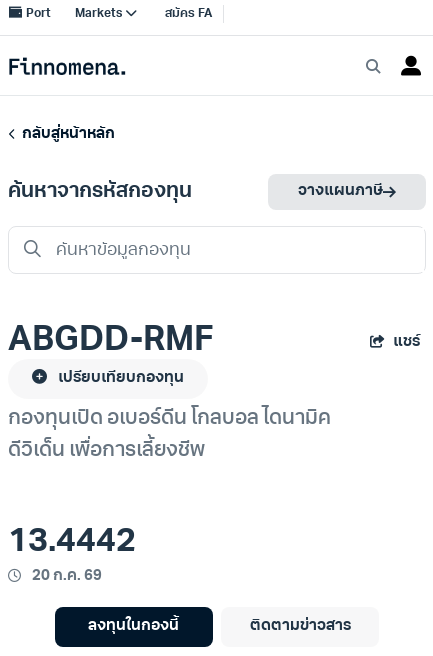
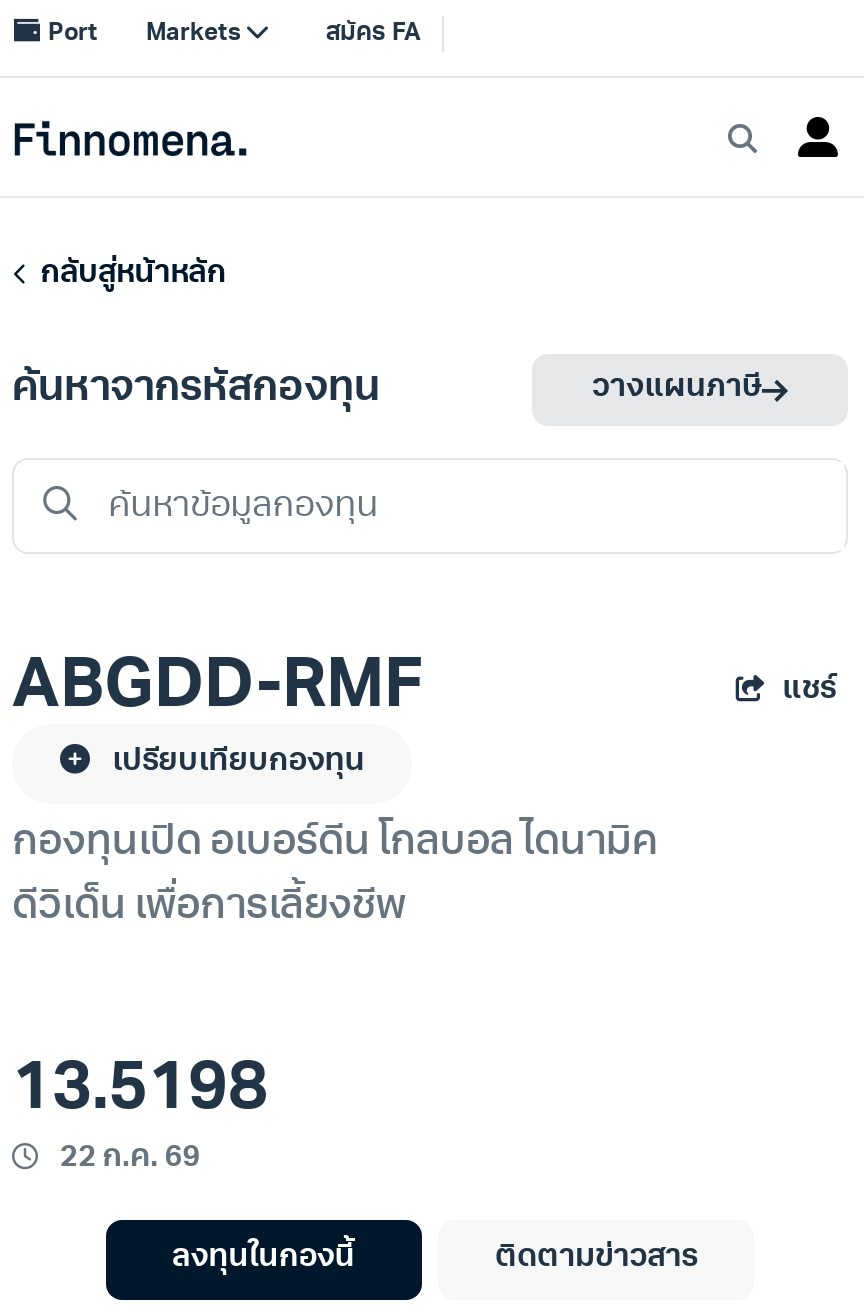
- 13.4442
+ 13.5198

- 20 ก.ค. 69
+ 22 ก.ค. 69
